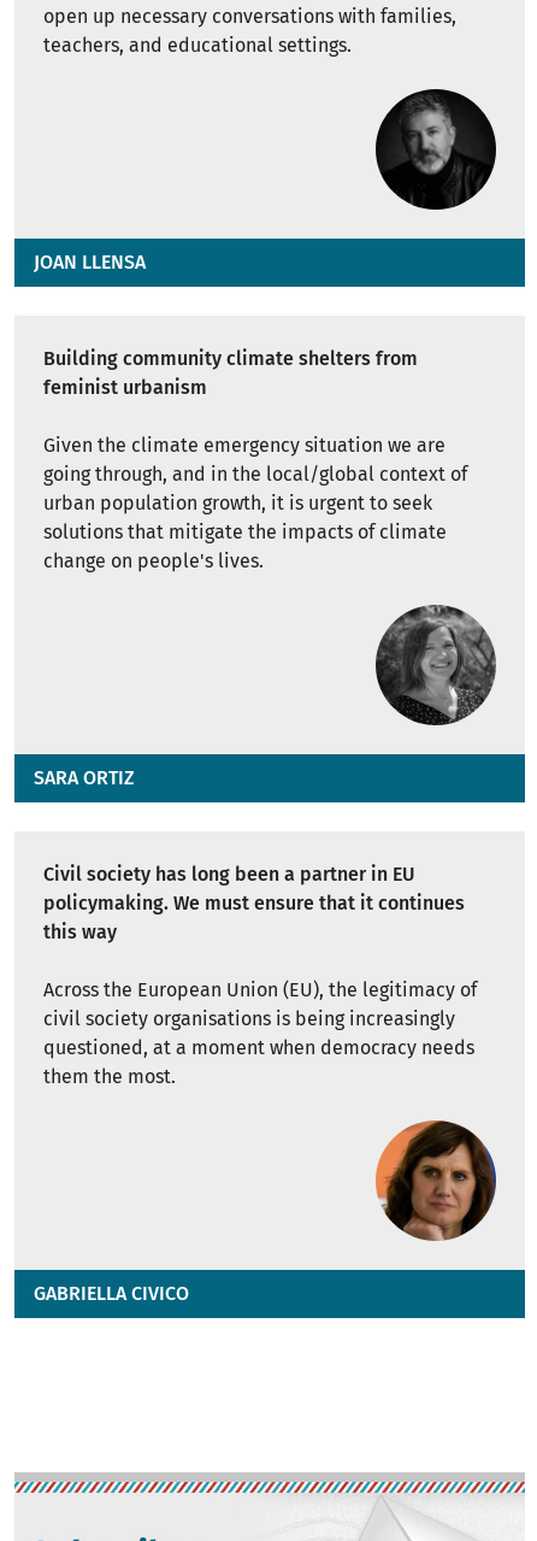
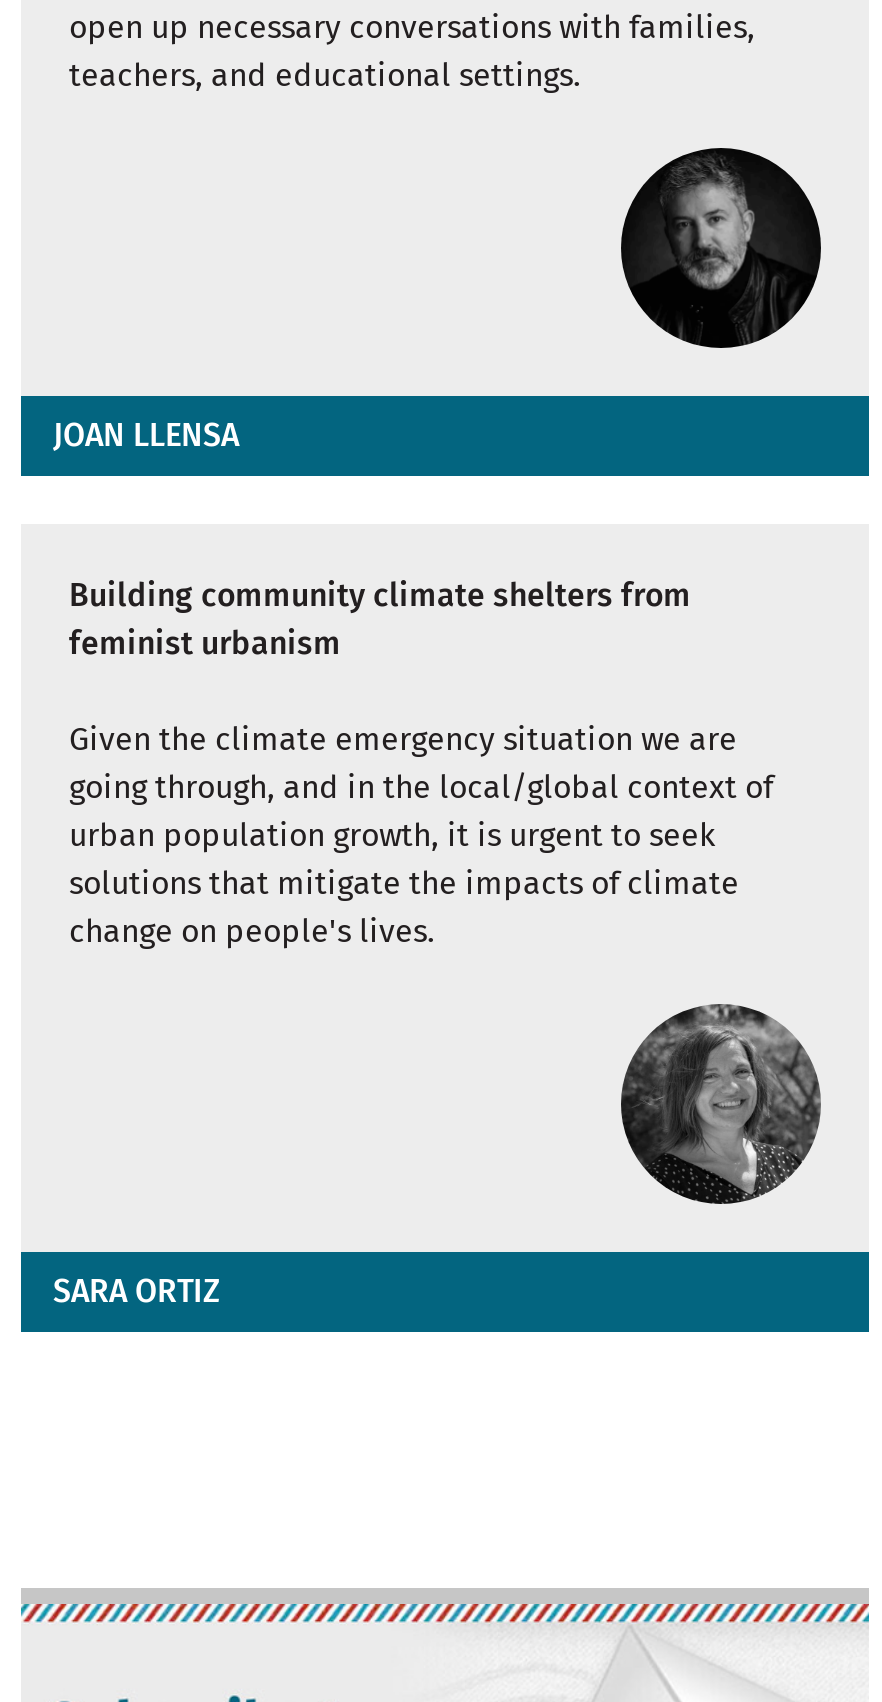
- Civil society has long been a partner in EU
- policymaking. We must ensure that it continues
- this way
- Across the European Union (EU), the legitimacy of
- civil society organisations is being increasingly
- questioned, at a moment when democracy needs
- them the most.

- [image]

- GABRIELLA CIVICO
